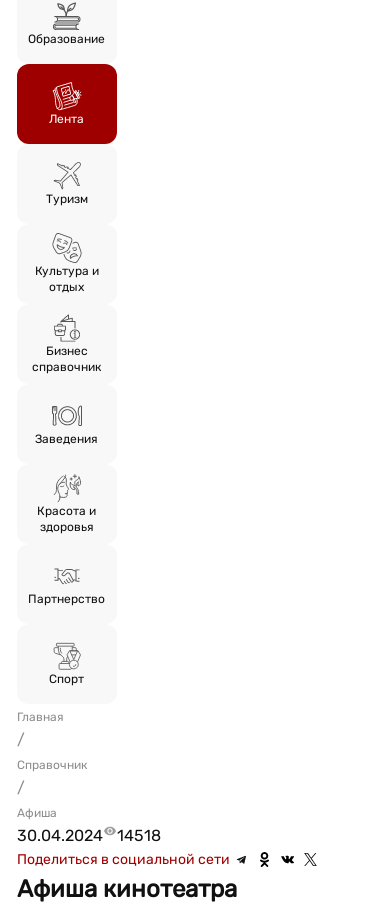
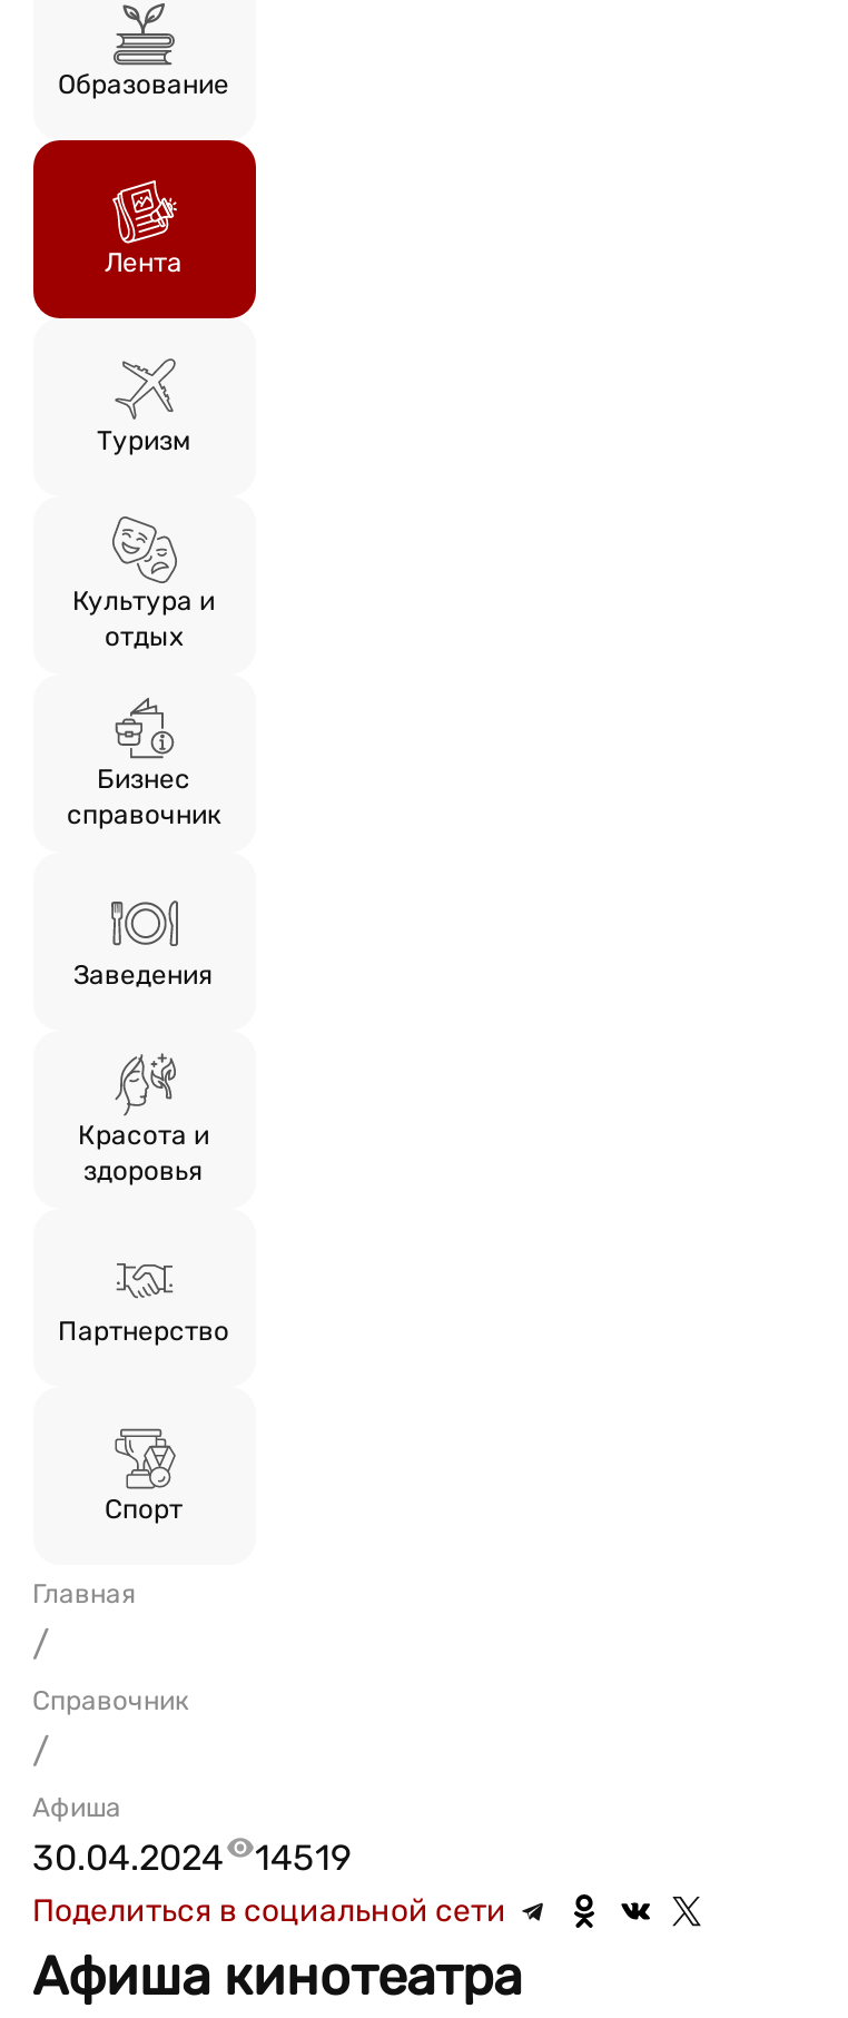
- 30.04.2024 14518
+ 30.04.2024 14519
